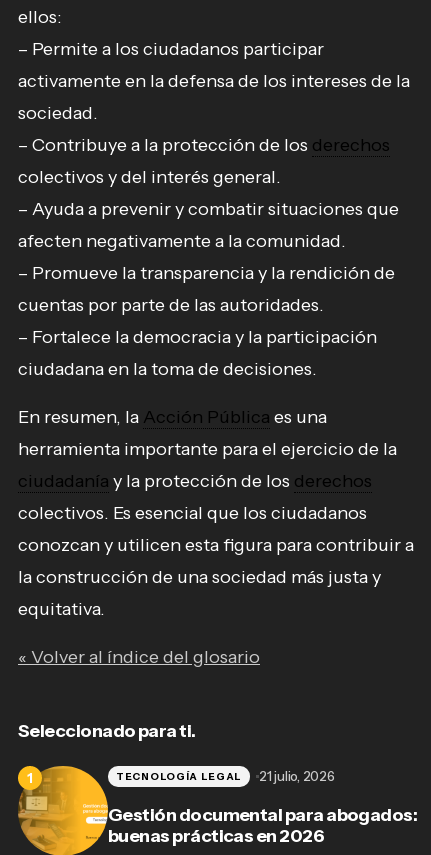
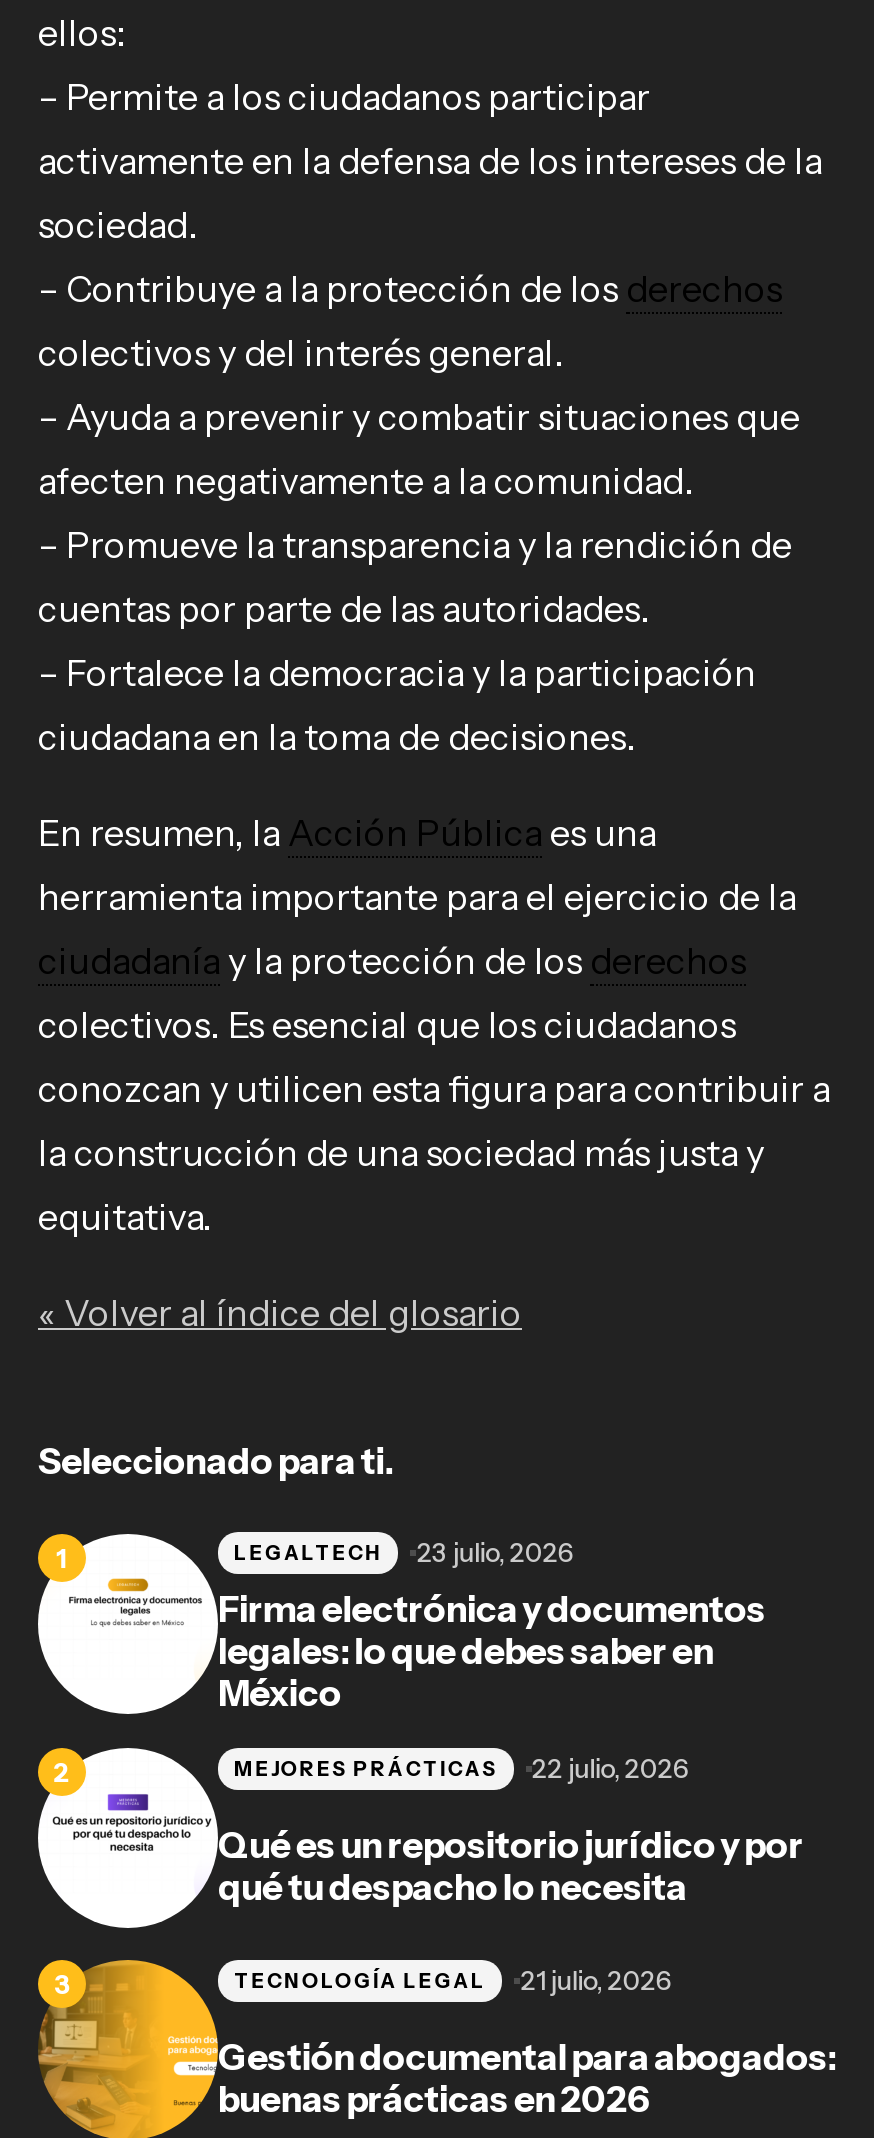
+ [image]
+ Firma electrónica y documentos
+ legales: lo que debes saber en
+ México

+ [image]
+ Qué es un repositorio jurídico y por
+ qué tu despacho lo necesita

+ LEGALTECH
+ 23 julio, 2026

+ MEJORES PRÁCTICAS
+ 22 julio, 2026
